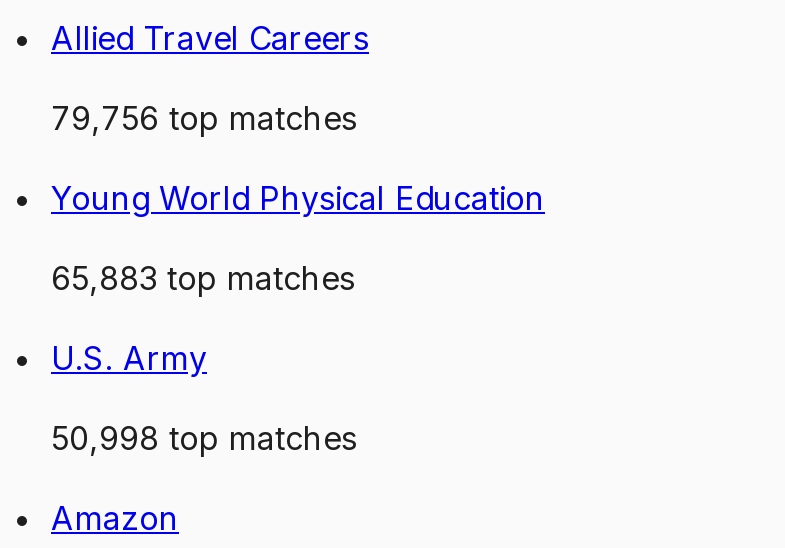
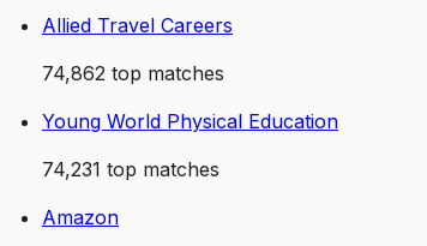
- 79,756 top matches
+ 74,862 top matches

- 65,883 top matches
- U.S. Army
- 50,998 top matches
+ 74,231 top matches
